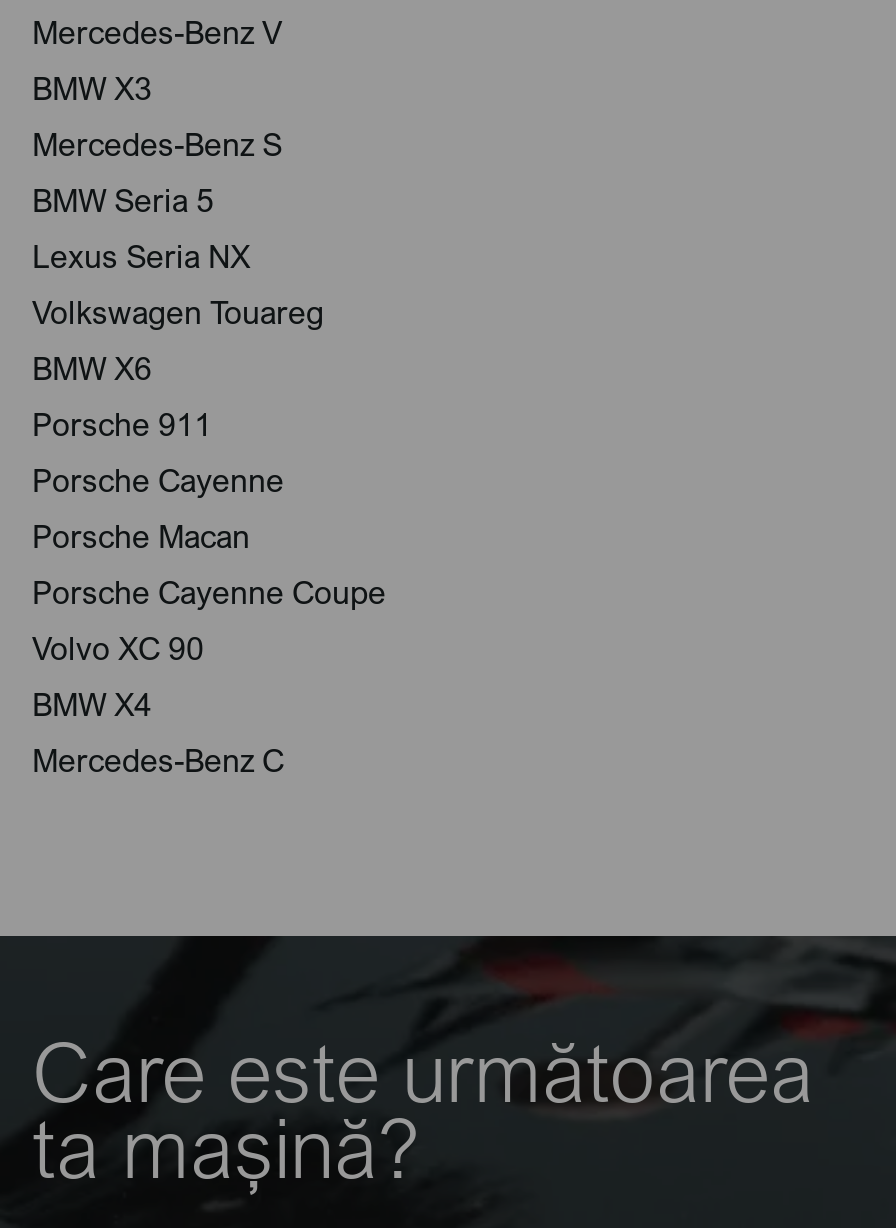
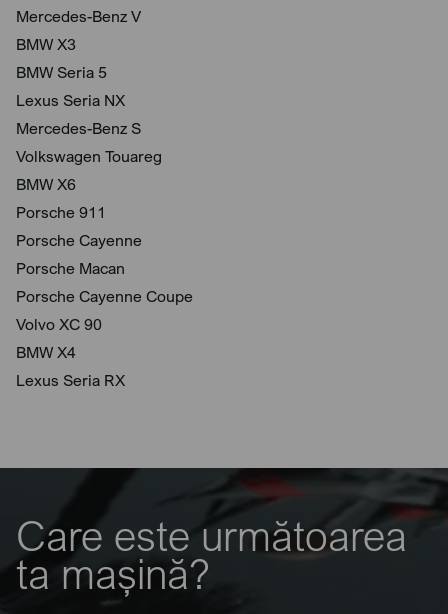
moved down: Mercedes-Benz S

moved up: BMW Seria 5 | Lexus Seria NX

- Mercedes-Benz C
+ Lexus Seria RX
